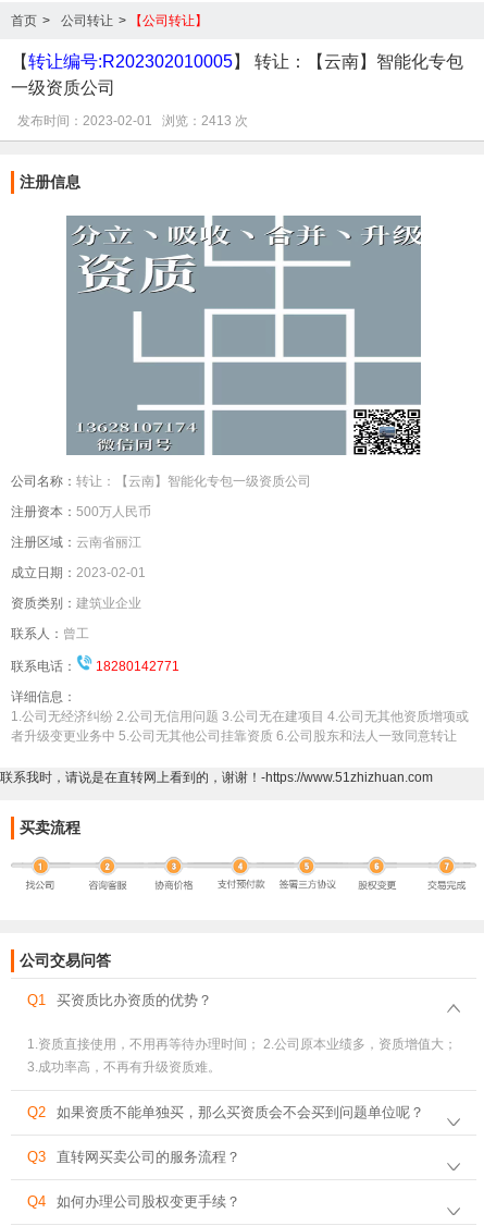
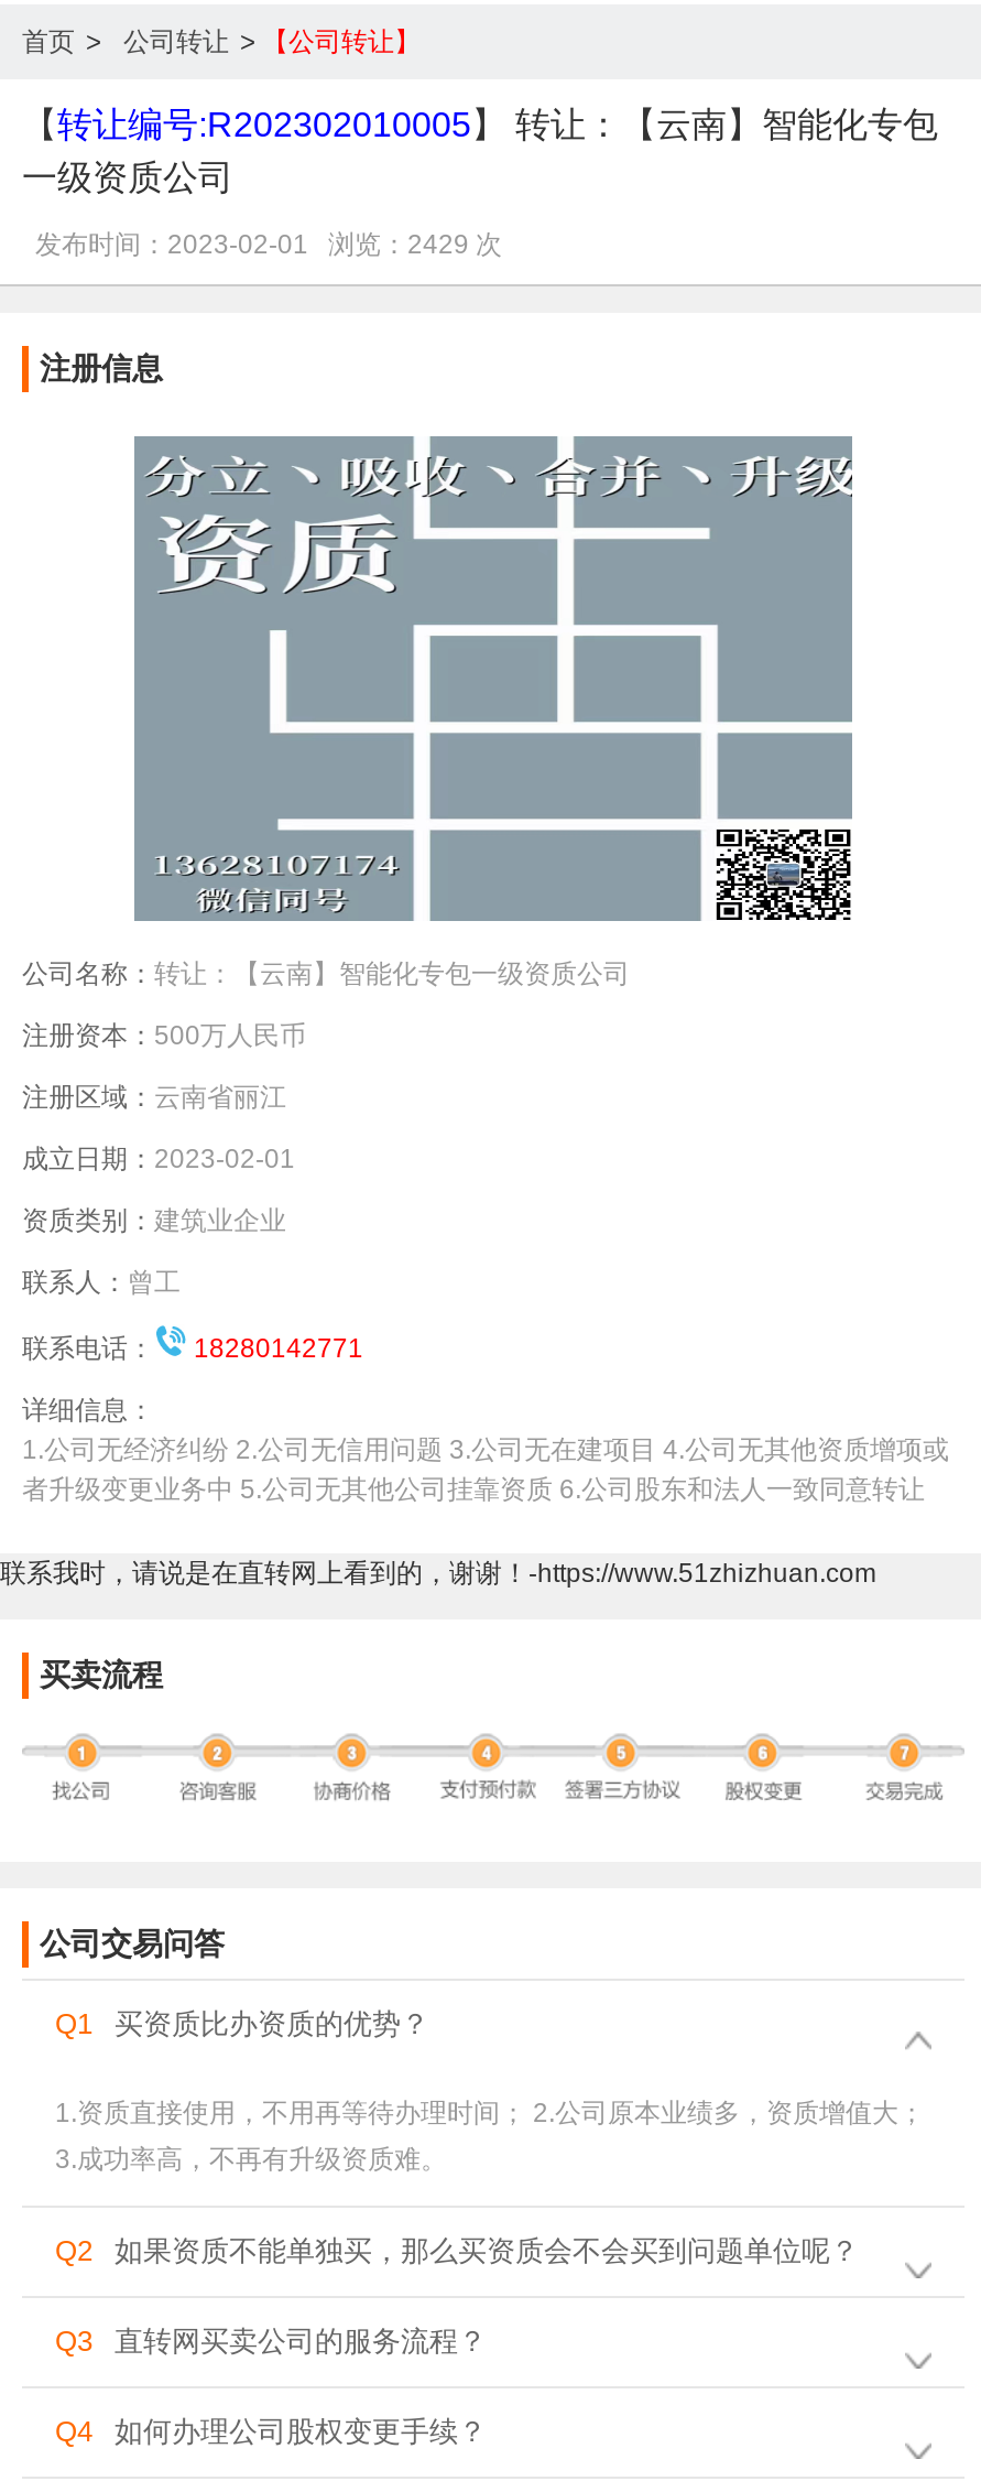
- 发布时间：2023-02-01 浏览：2413 次
+ 发布时间：2023-02-01 浏览：2429 次
